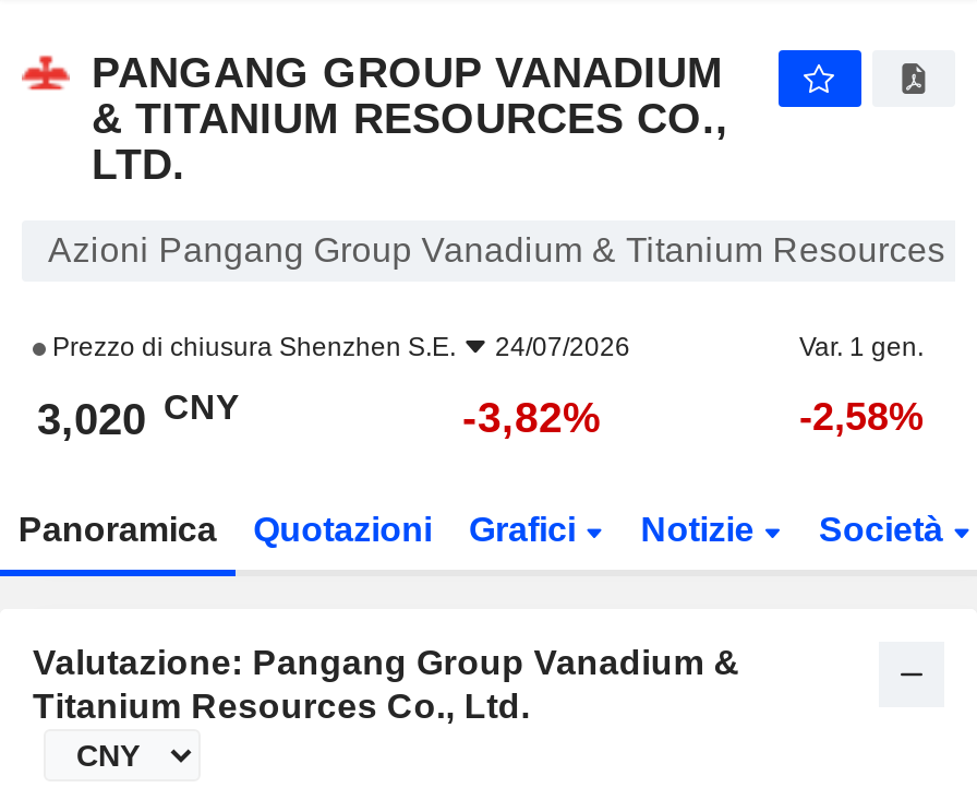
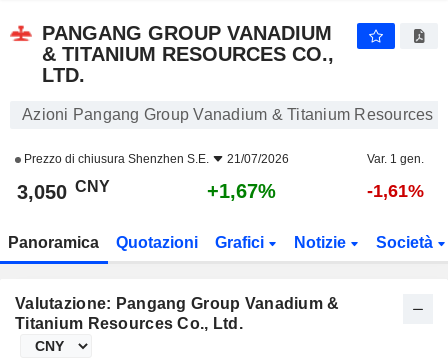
- Prezzo di chiusura Shenzhen S.E. 24/07/2026
+ Prezzo di chiusura Shenzhen S.E. 21/07/2026

- 3,020 CNY
+ 3,050 CNY

- -3,82%
+ +1,67%

- -2,58%
+ -1,61%
